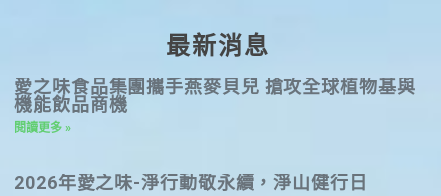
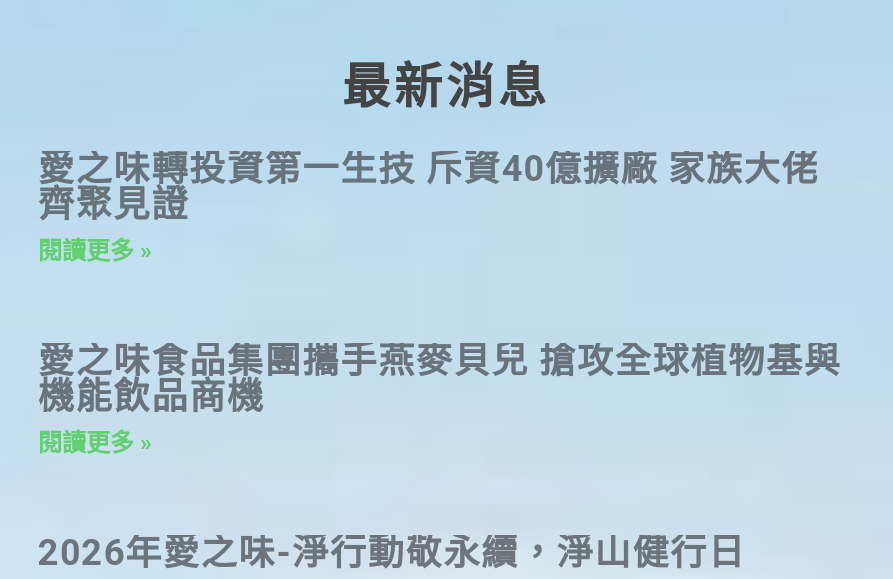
+ 愛之味轉投資第一生技 斥資40億擴廠 家族大佬
+ 齊聚見證
+ 閱讀更多 »
